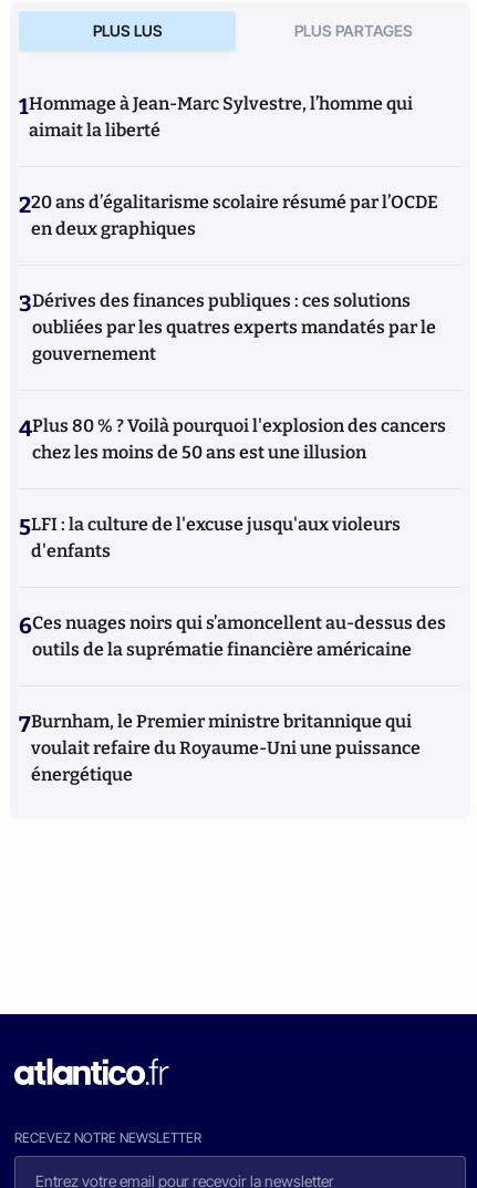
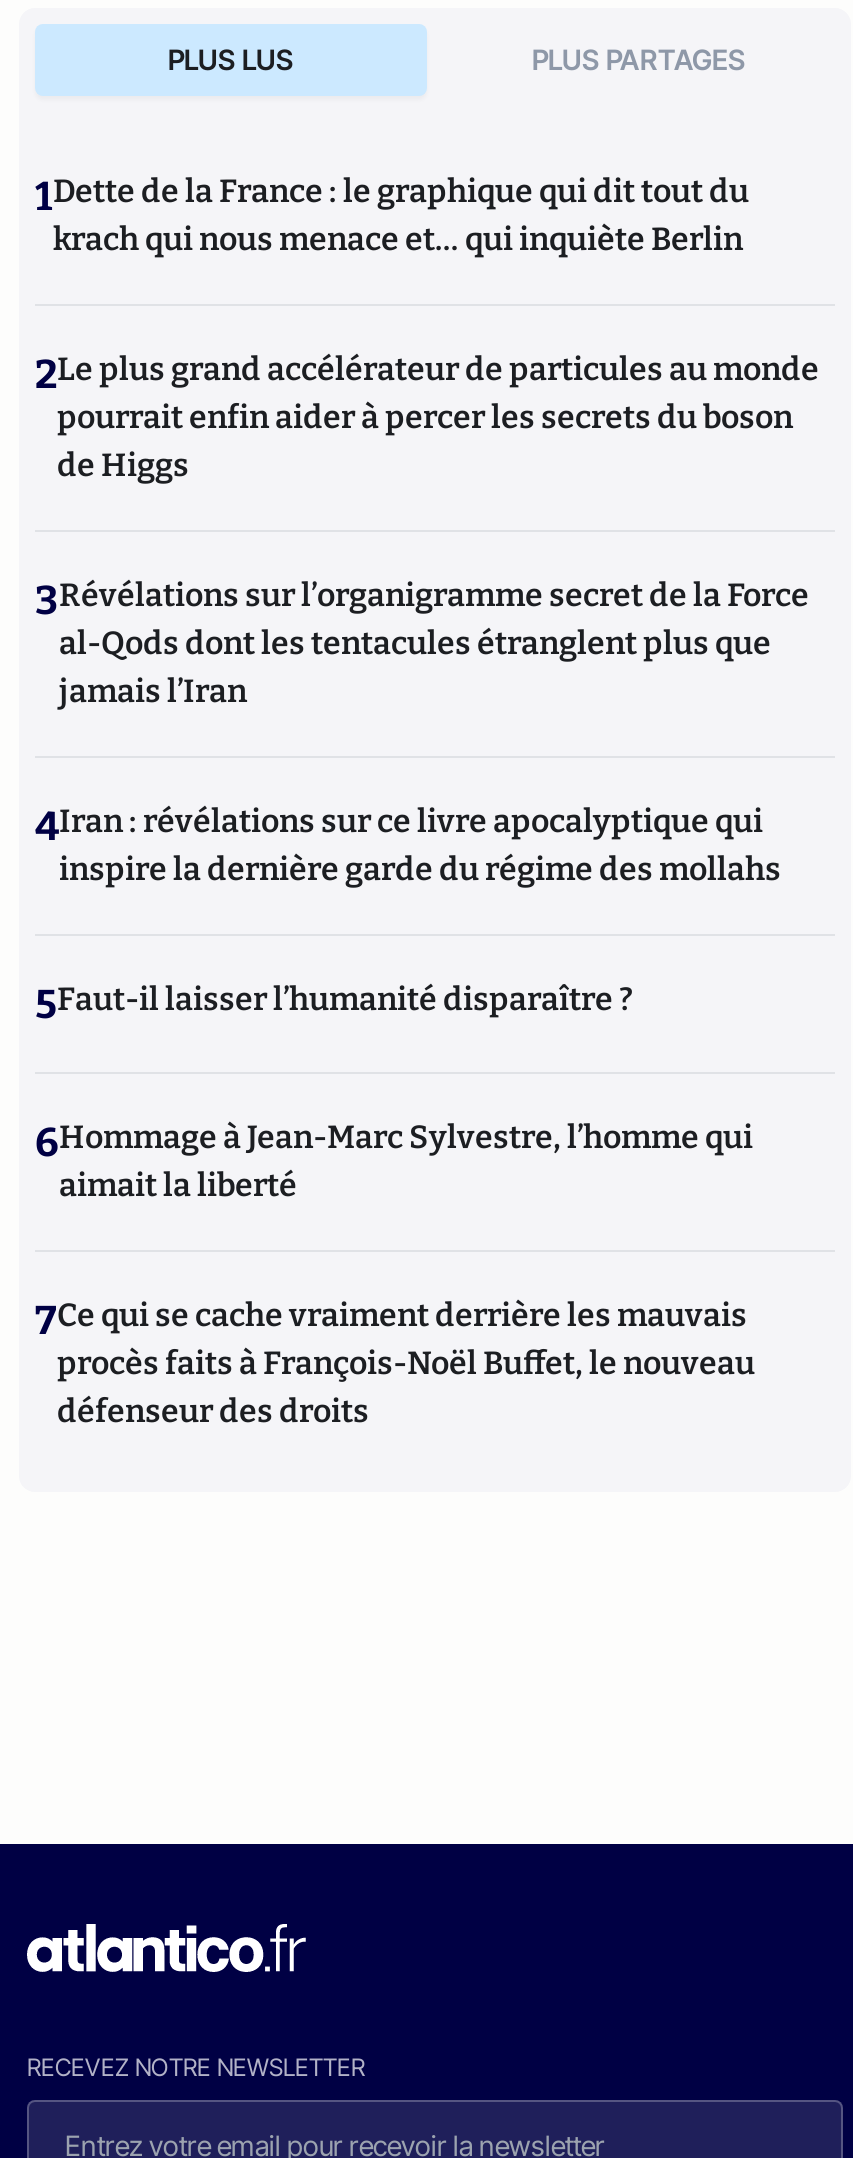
- 1Hommage à Jean-Marc Sylvestre, l’homme qui
+ 1Dette de la France : le graphique qui dit tout du
+ krach qui nous menace et… qui inquiète Berlin
+ 2Le plus grand accélérateur de particules au monde
+ pourrait enfin aider à percer les secrets du boson
+ de Higgs
+ 3Révélations sur l’organigramme secret de la Force
+ al-Qods dont les tentacules étranglent plus que
+ jamais l’Iran
+ 4Iran : révélations sur ce livre apocalyptique qui
+ inspire la dernière garde du régime des mollahs
+ 5Faut-il laisser l’humanité disparaître ?
+ 6Hommage à Jean-Marc Sylvestre, l’homme qui

moved down: aimait la liberté

- 220 ans d’égalitarisme scolaire résumé par l’OCDE
- en deux graphiques
- 3Dérives des finances publiques : ces solutions
- oubliées par les quatres experts mandatés par le
- gouvernement
- 4Plus 80 % ? Voilà pourquoi l'explosion des cancers
- chez les moins de 50 ans est une illusion
- 5LFI : la culture de l'excuse jusqu'aux violeurs
- d'enfants
- 6Ces nuages noirs qui s’amoncellent au-dessus des
- outils de la suprématie financière américaine
- 7Burnham, le Premier ministre britannique qui
- voulait refaire du Royaume-Uni une puissance
- énergétique
+ 7Ce qui se cache vraiment derrière les mauvais
+ procès faits à François-Noël Buffet, le nouveau
+ défenseur des droits
